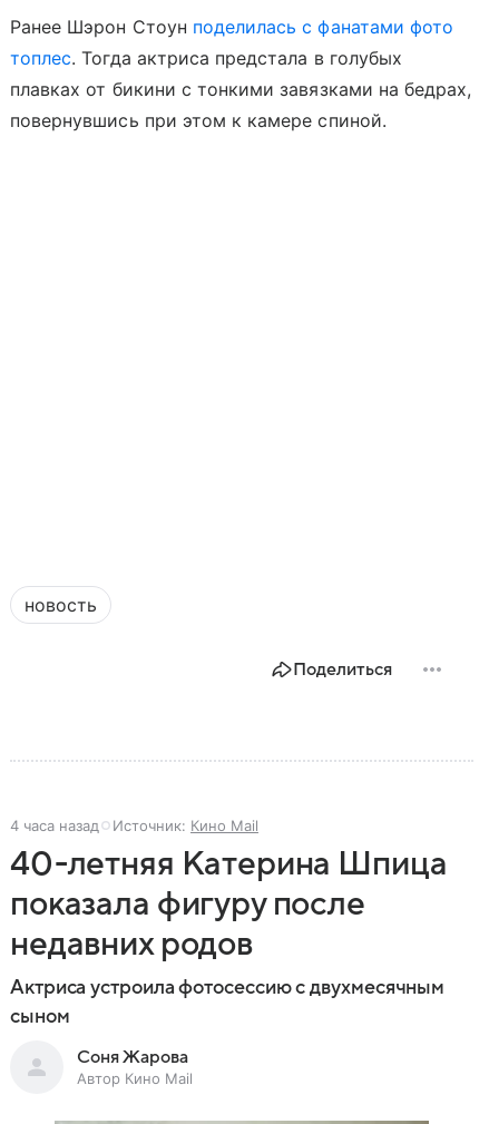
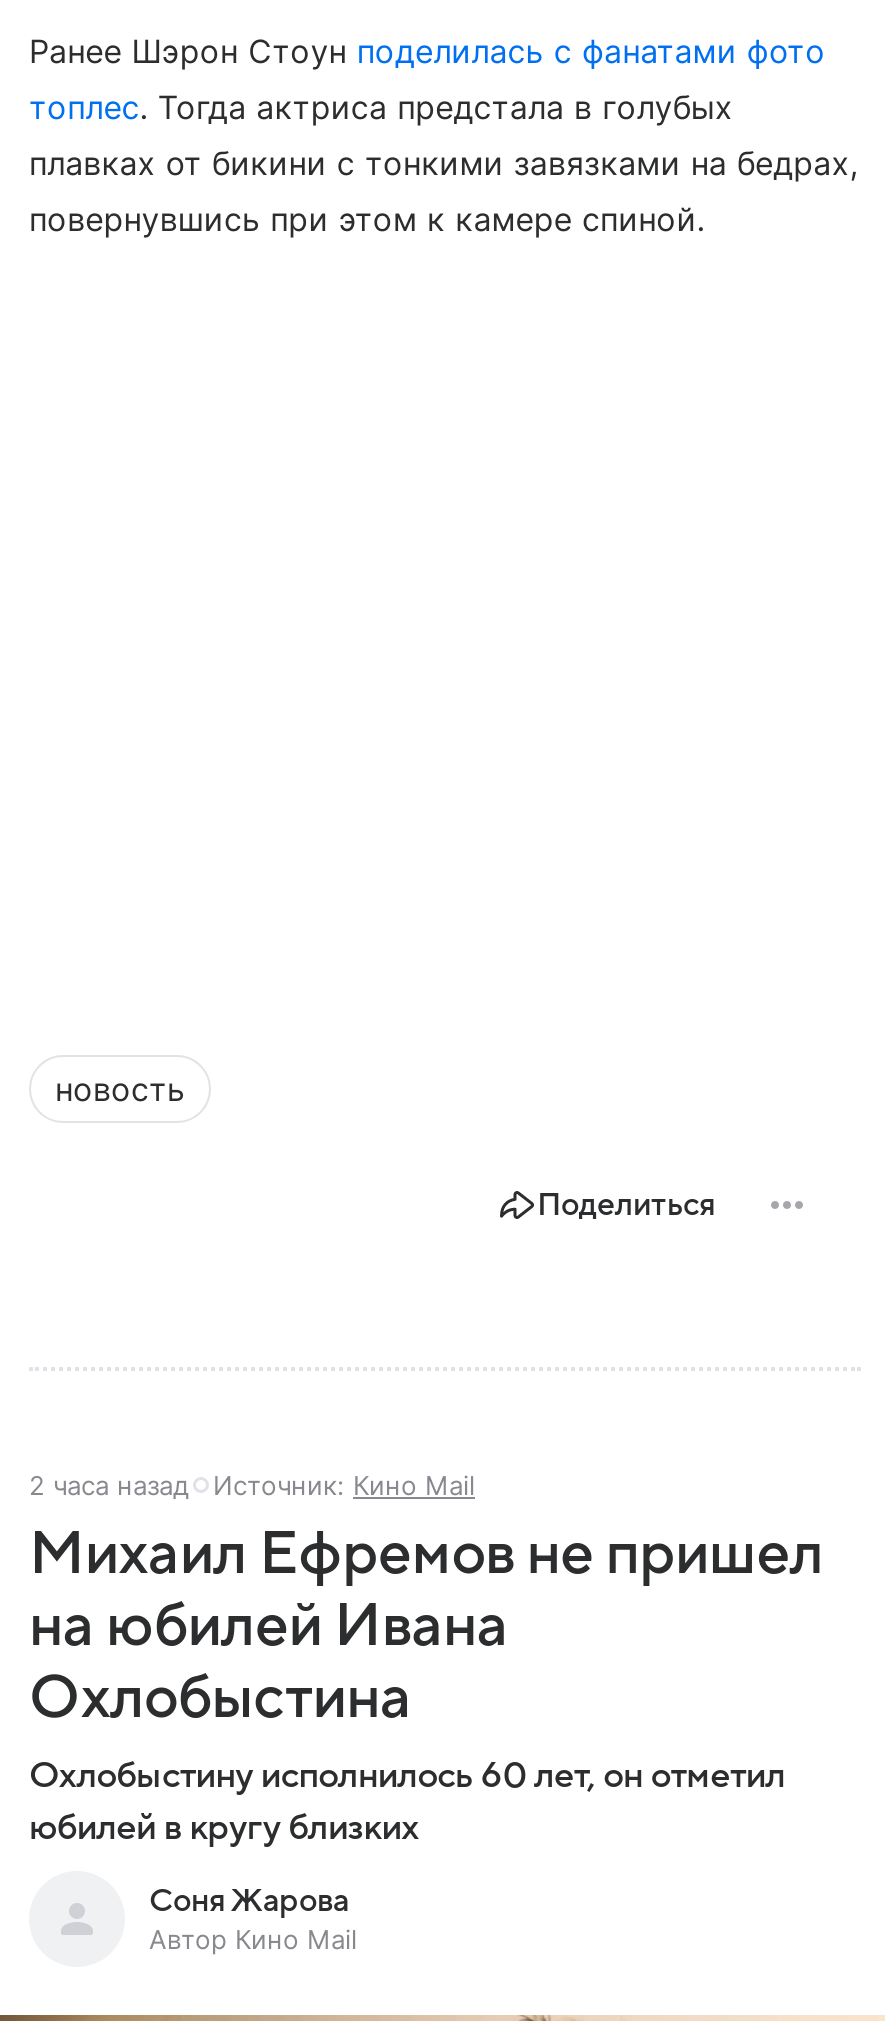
- 4 часа назад Источник: Кино Mail
+ 2 часа назад Источник: Кино Mail

- 40-летняя Катерина Шпица
- показала фигуру после
- недавних родов
- Актриса устроила фотосессию с двухмесячным
- сыном
+ Михаил Ефремов не пришел
+ на юбилей Ивана
+ Охлобыстина
+ Охлобыстину исполнилось 60 лет, он отметил
+ юбилей в кругу близких
